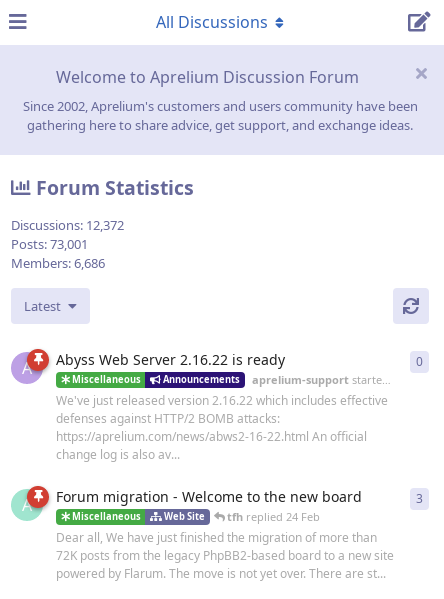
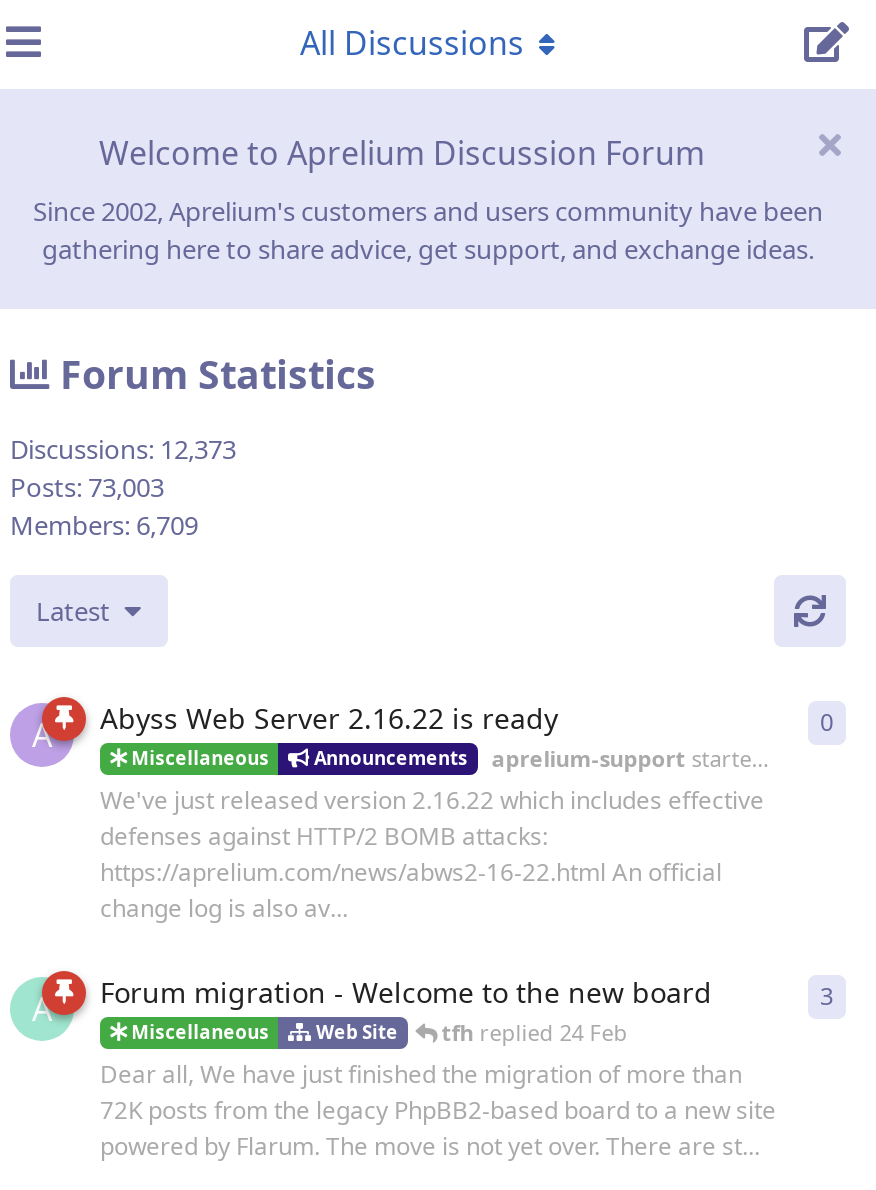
- Discussions: 12,372
+ Discussions: 12,373

- Posts: 73,001
+ Posts: 73,003

- Members: 6,686
+ Members: 6,709
